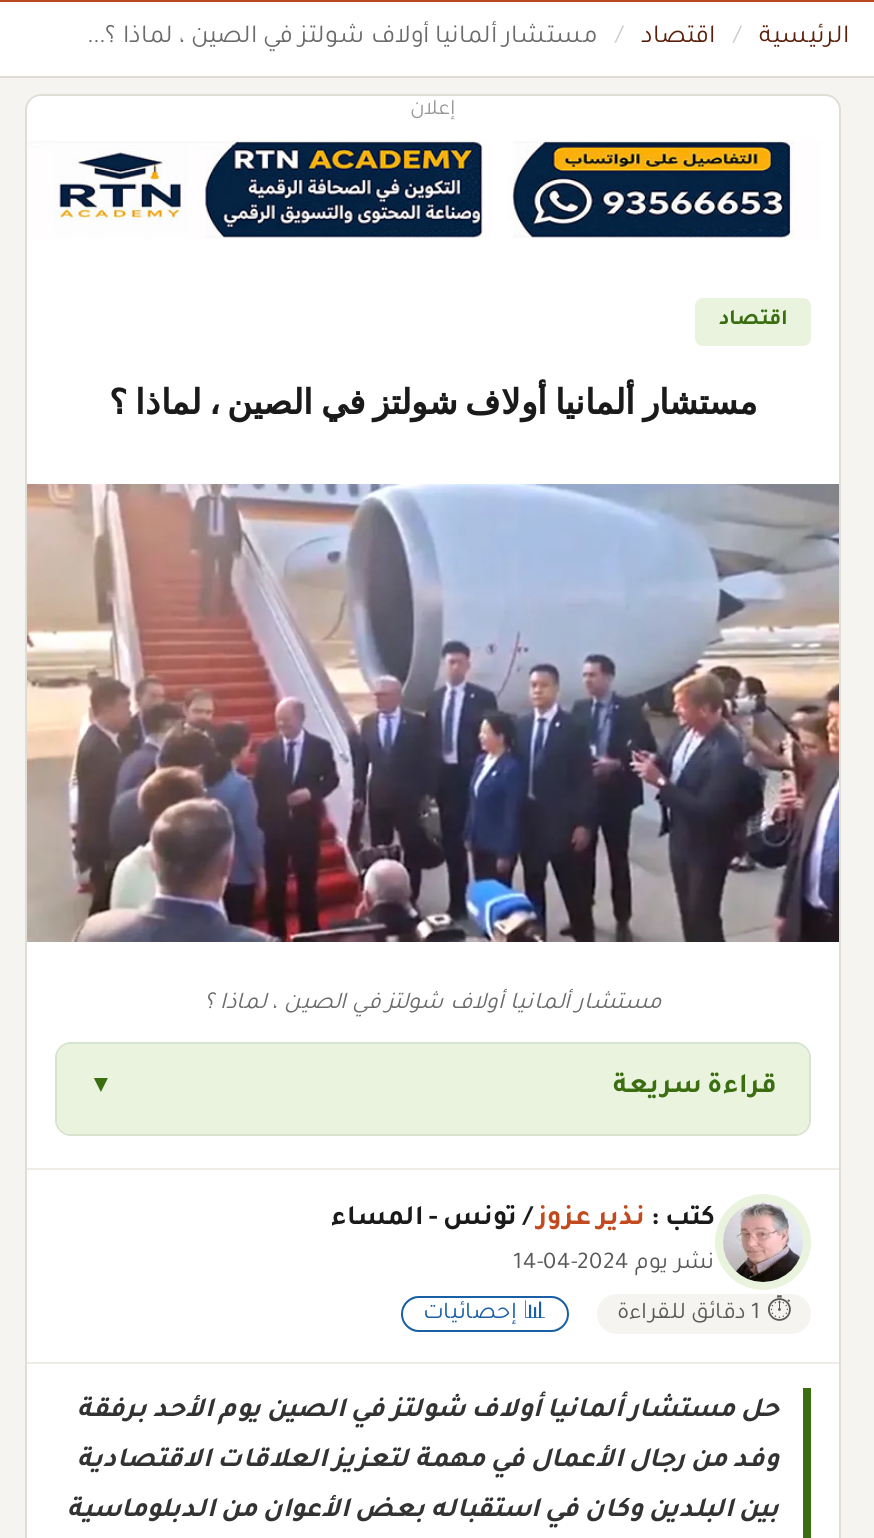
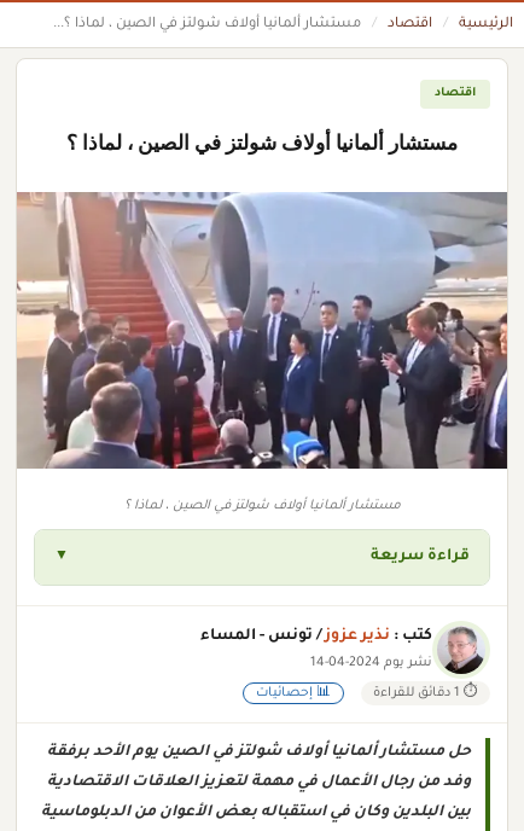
- إعلان

- [image]

- [image]

- [image]
